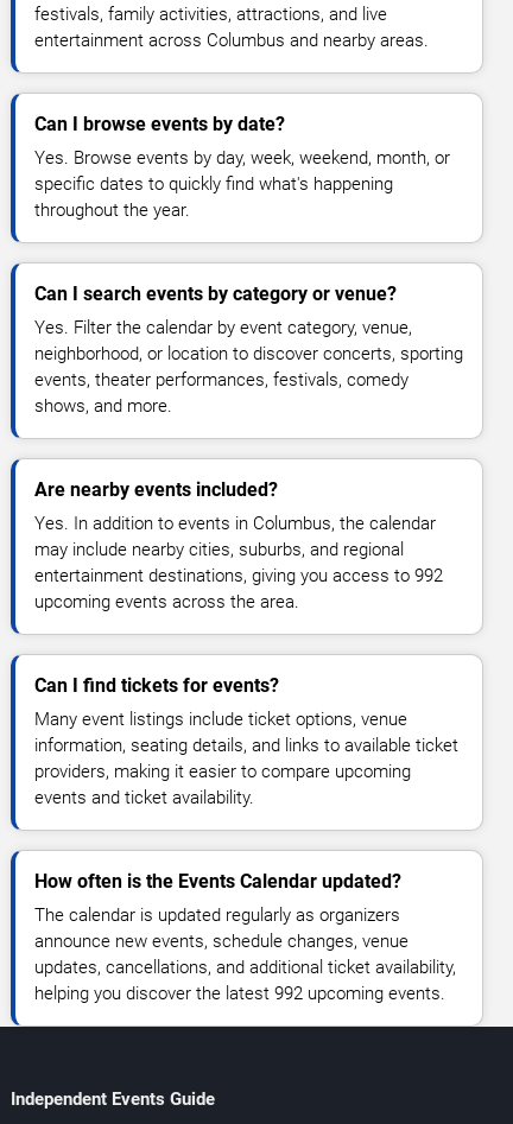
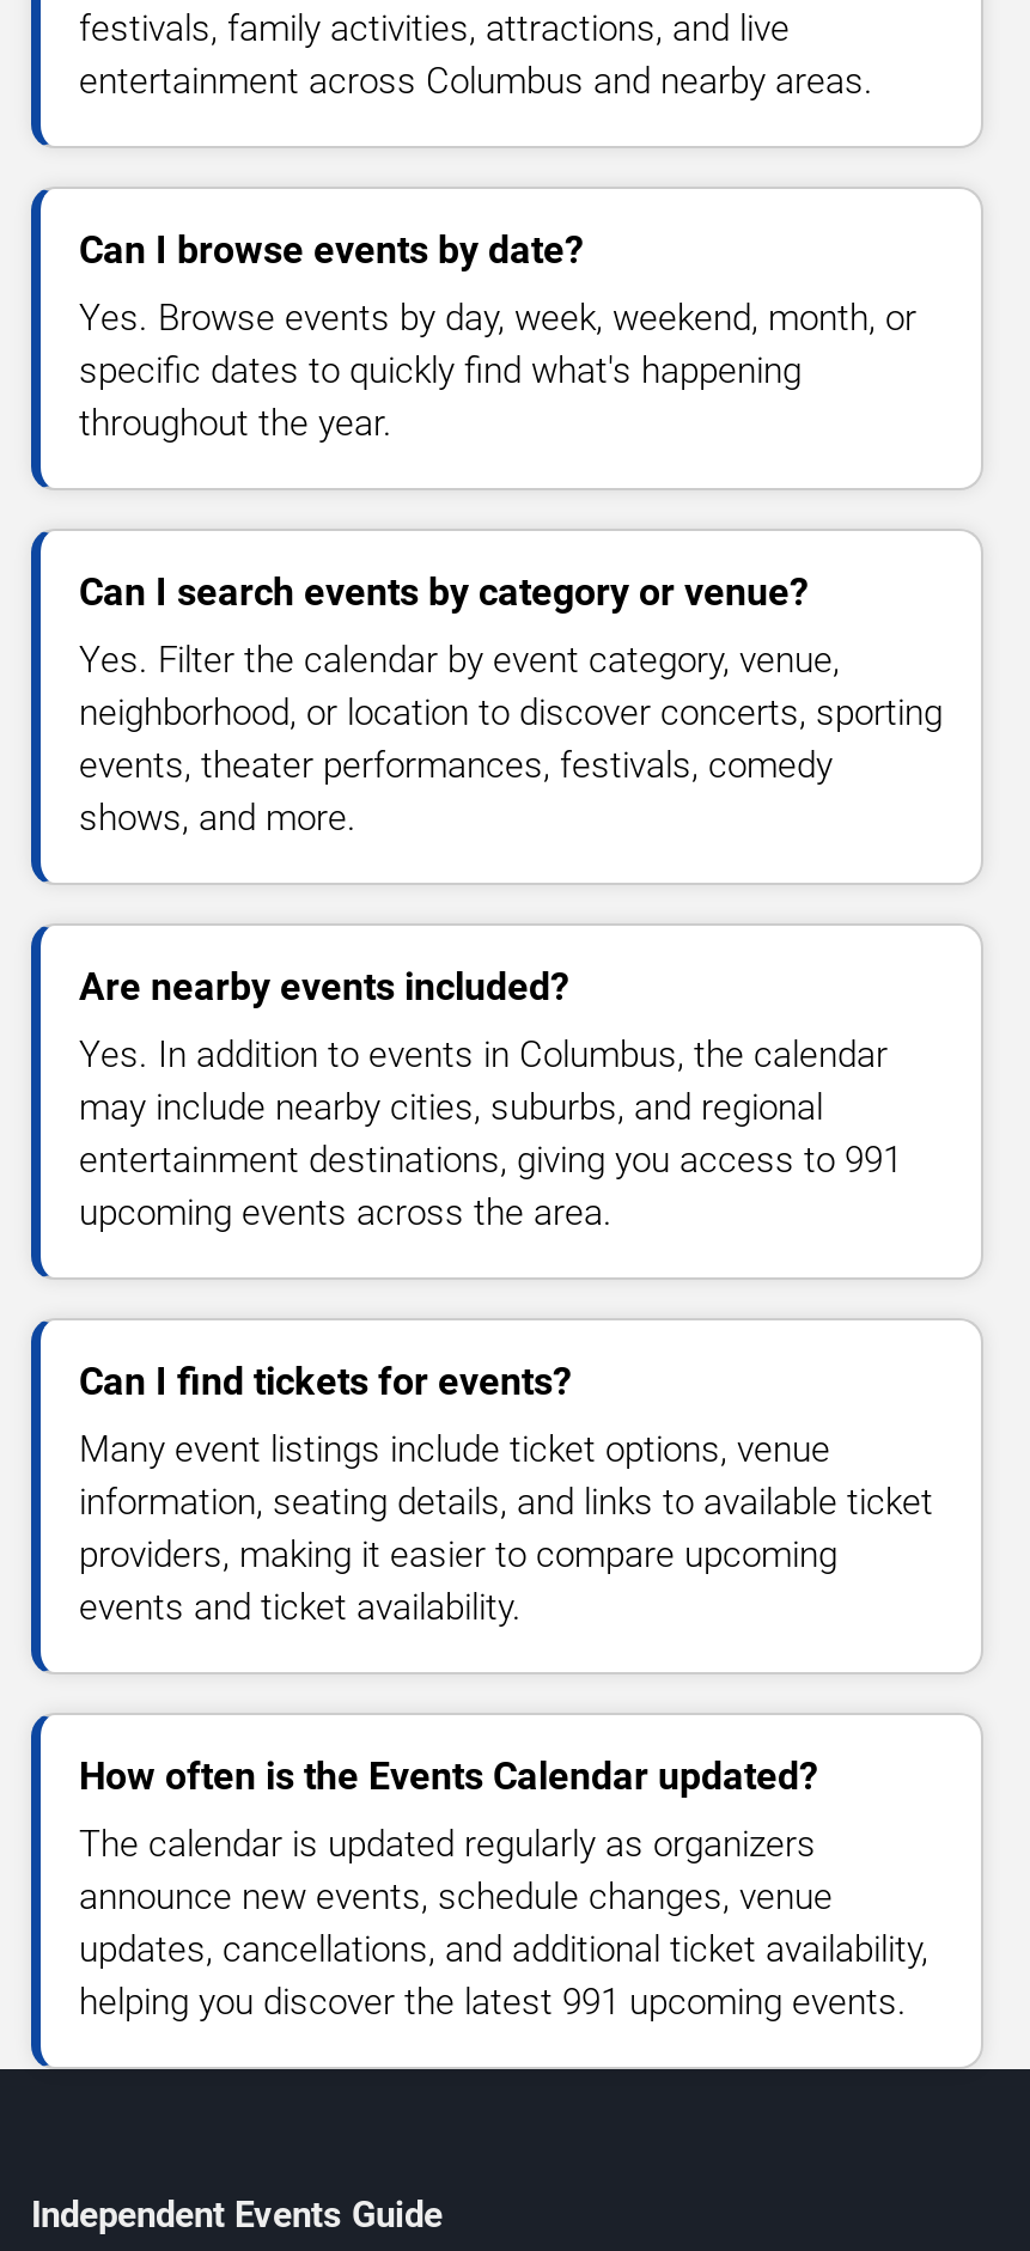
- entertainment destinations, giving you access to 992
+ entertainment destinations, giving you access to 991

- helping you discover the latest 992 upcoming events.
+ helping you discover the latest 991 upcoming events.
